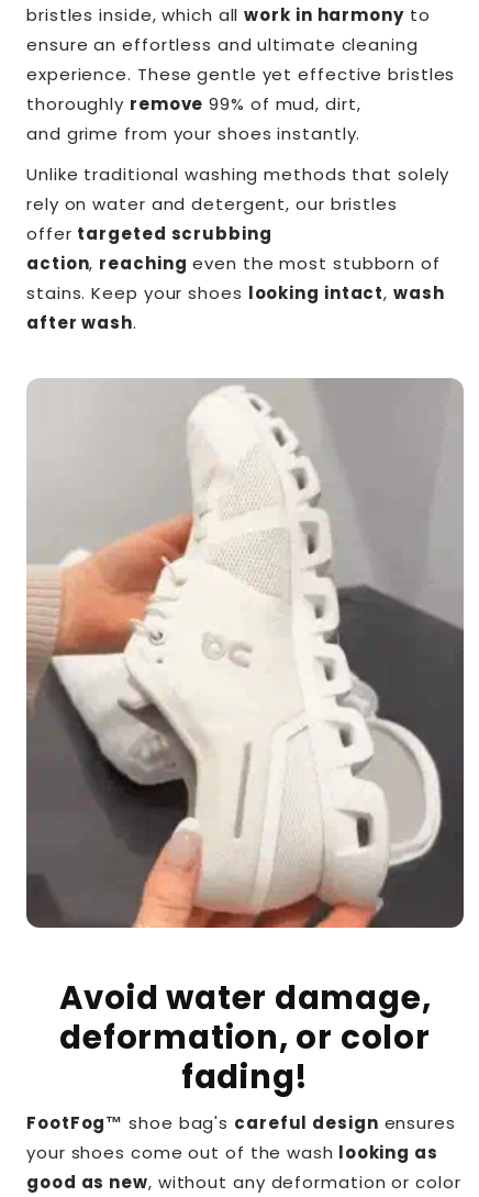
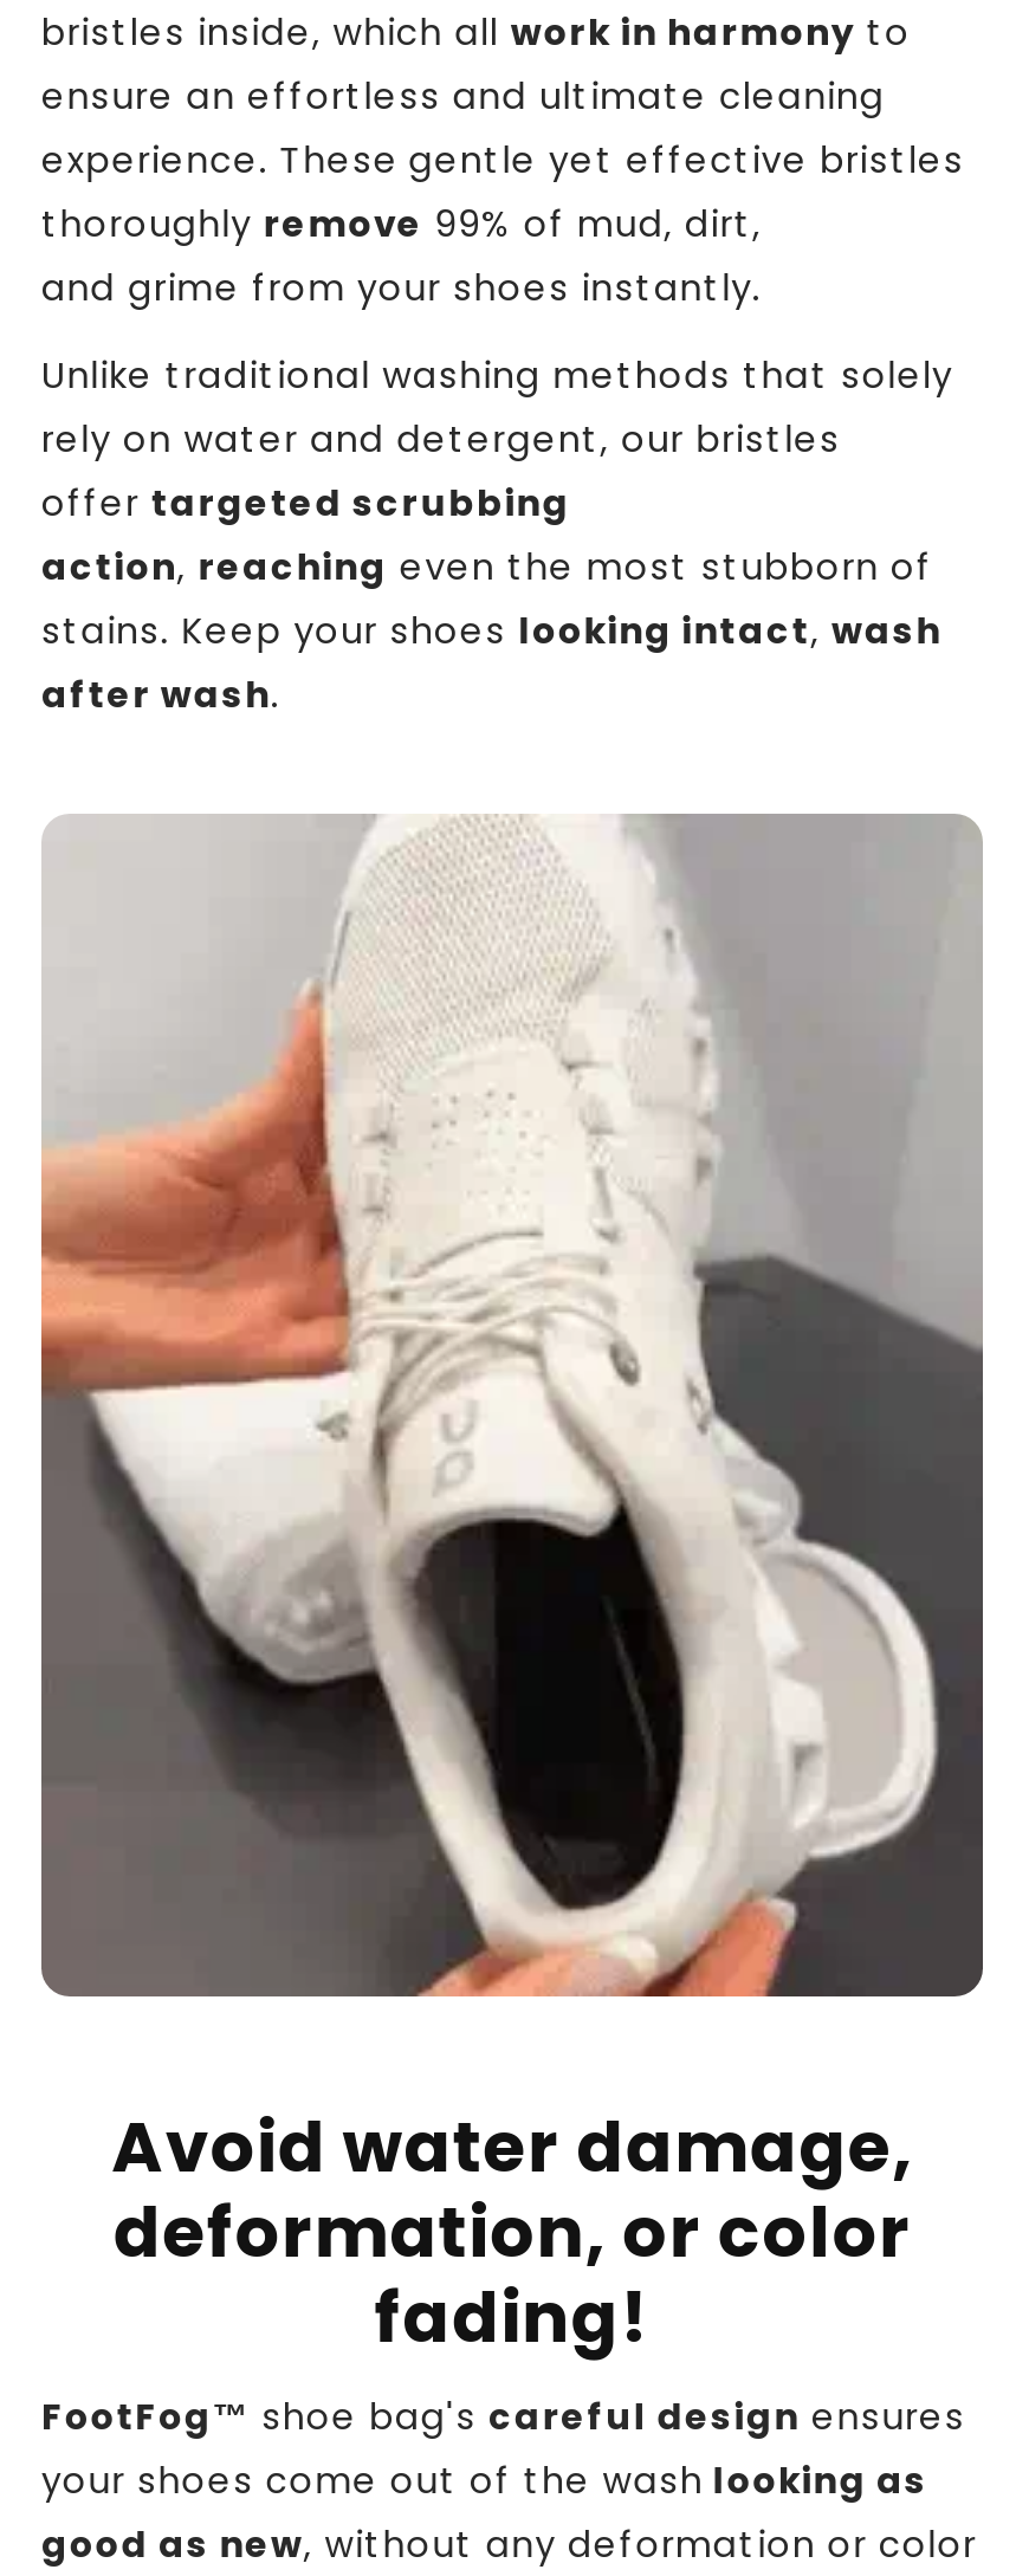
- [image]
+ [image]
